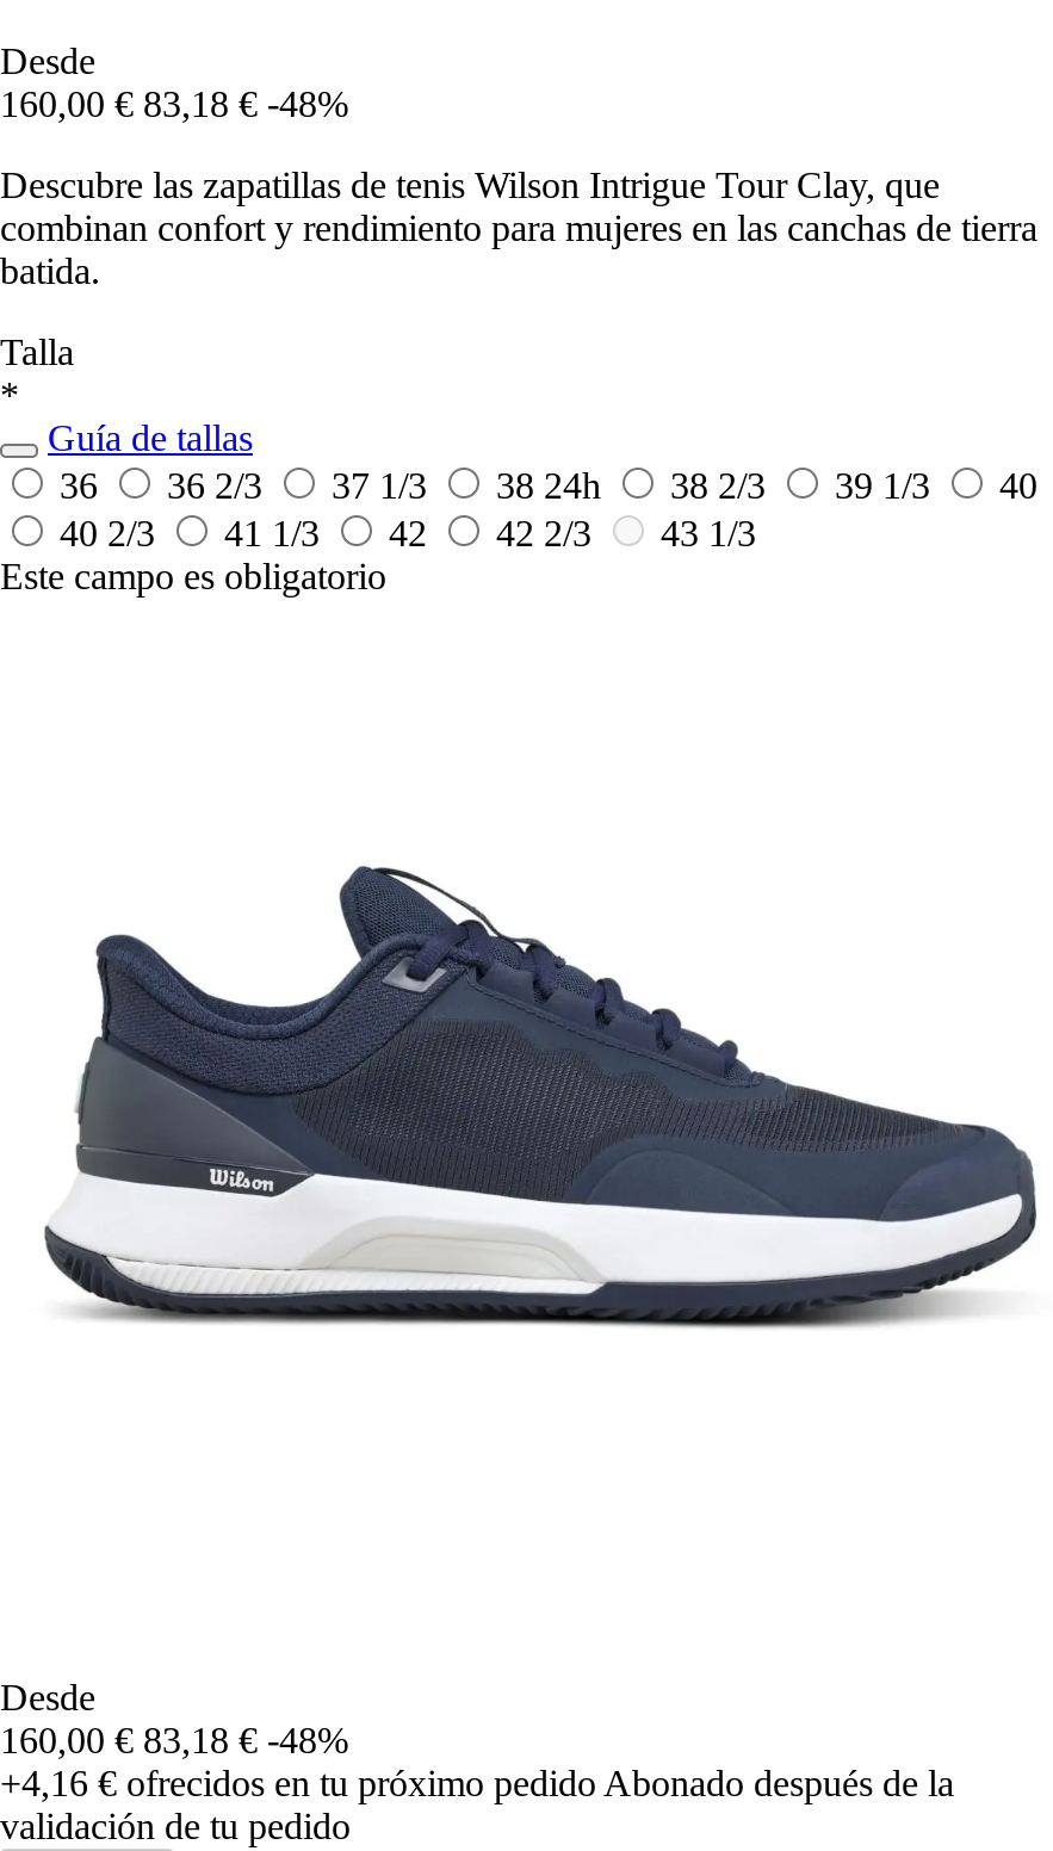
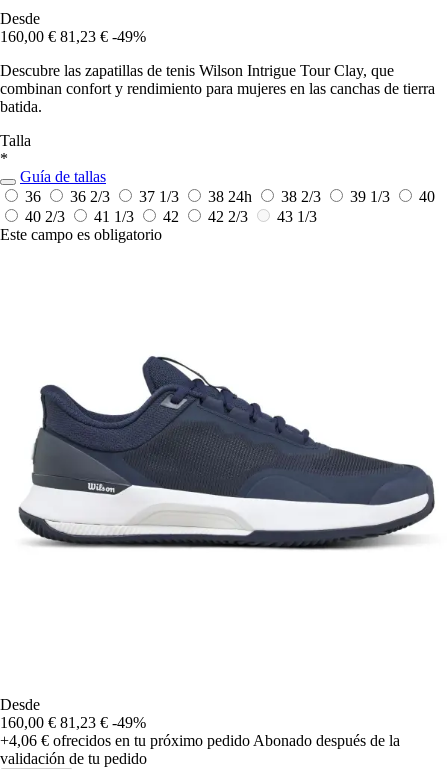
- 160,00 € 83,18 € -48%
+ 160,00 € 81,23 € -49%

- 160,00 € 83,18 € -48%
+ 160,00 € 81,23 € -49%

- +4,16 €ofrecidos en tu próximo pedido Abonado después de la
+ +4,06 €ofrecidos en tu próximo pedido Abonado después de la
